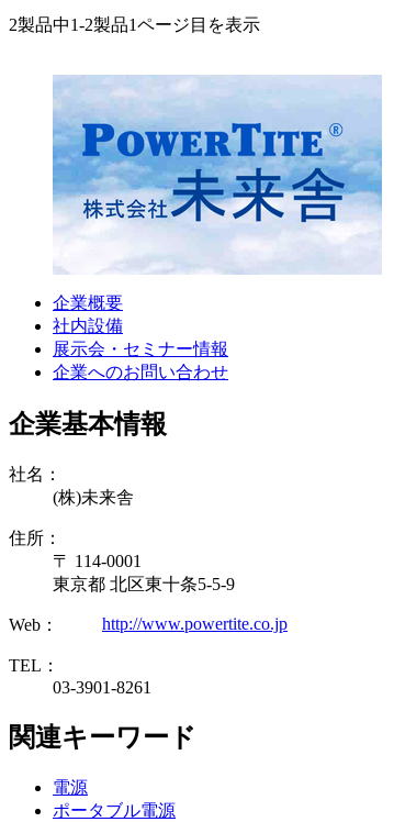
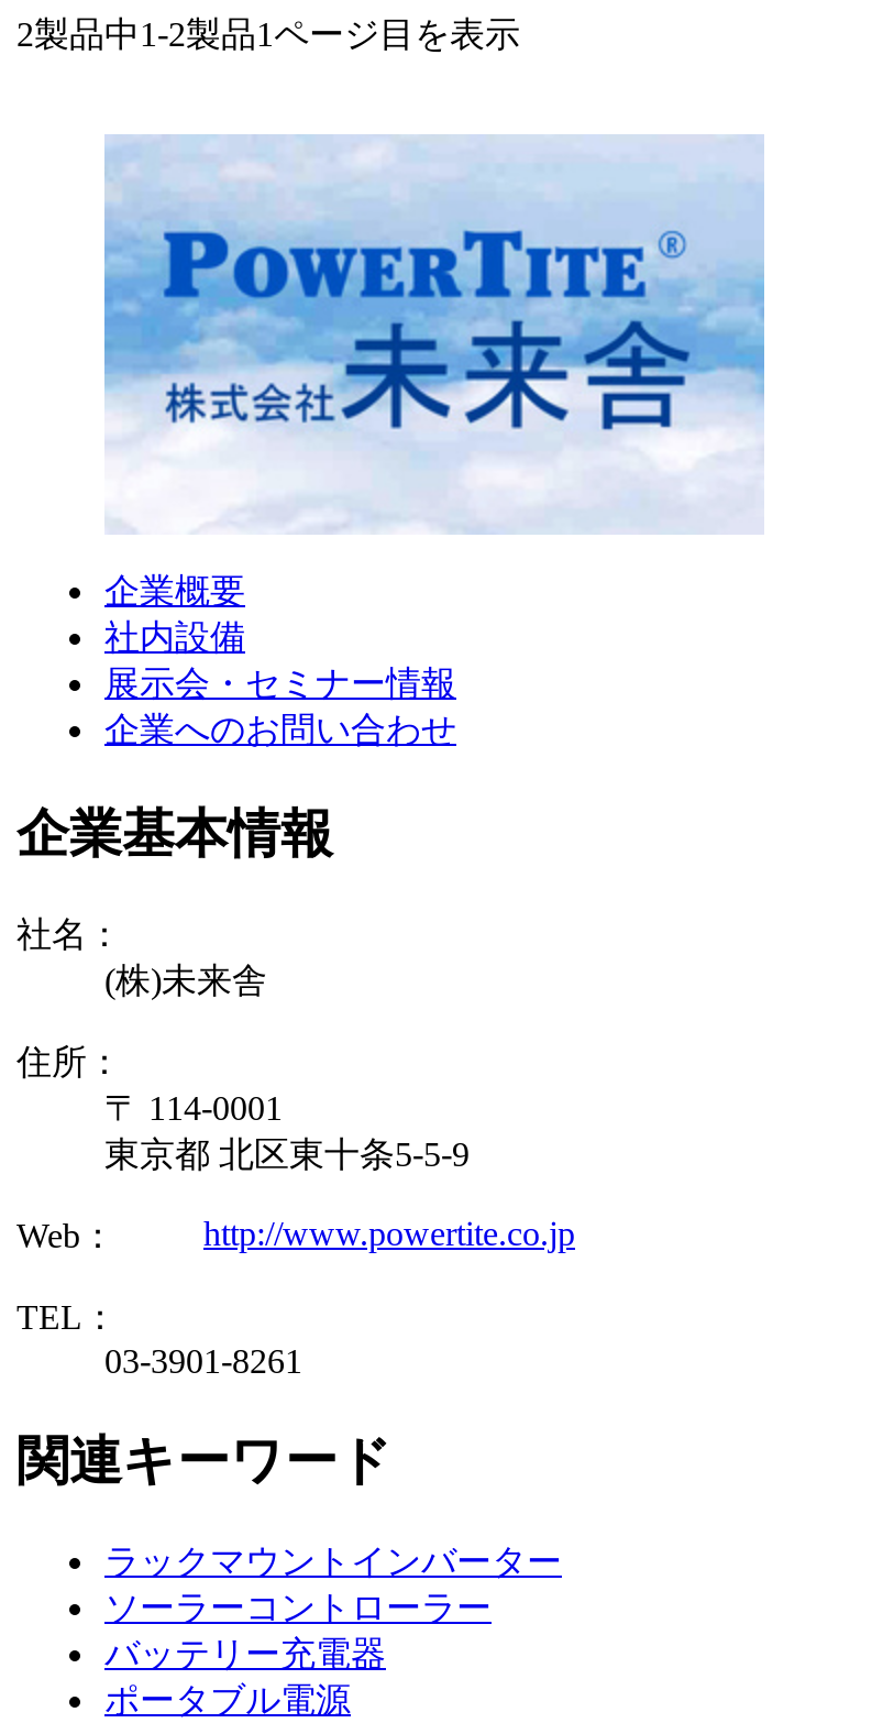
- 電源
+ ラックマウントインバーター
+ ソーラーコントローラー
+ バッテリー充電器
